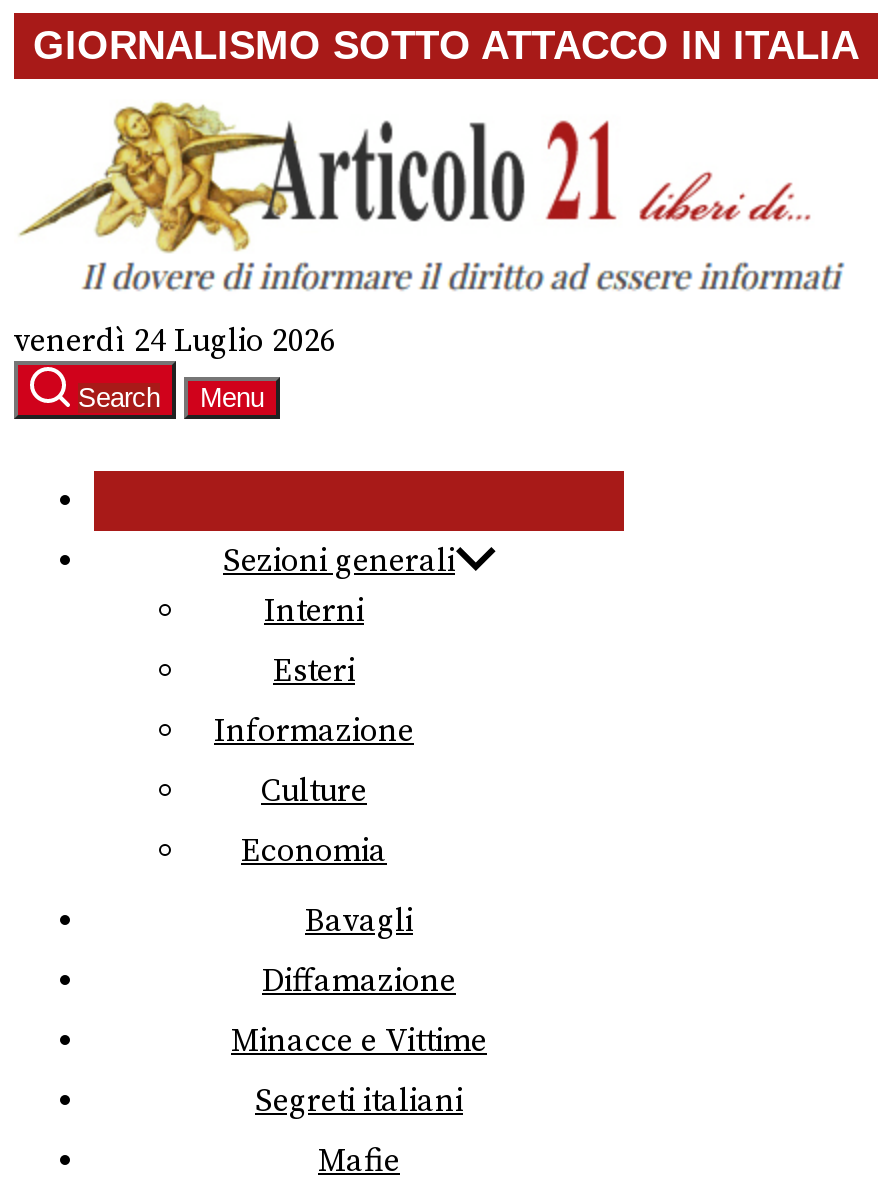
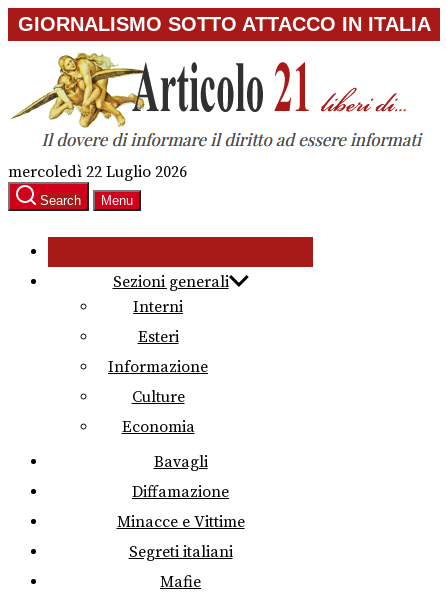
- venerdì 24 Luglio 2026
+ mercoledì 22 Luglio 2026
